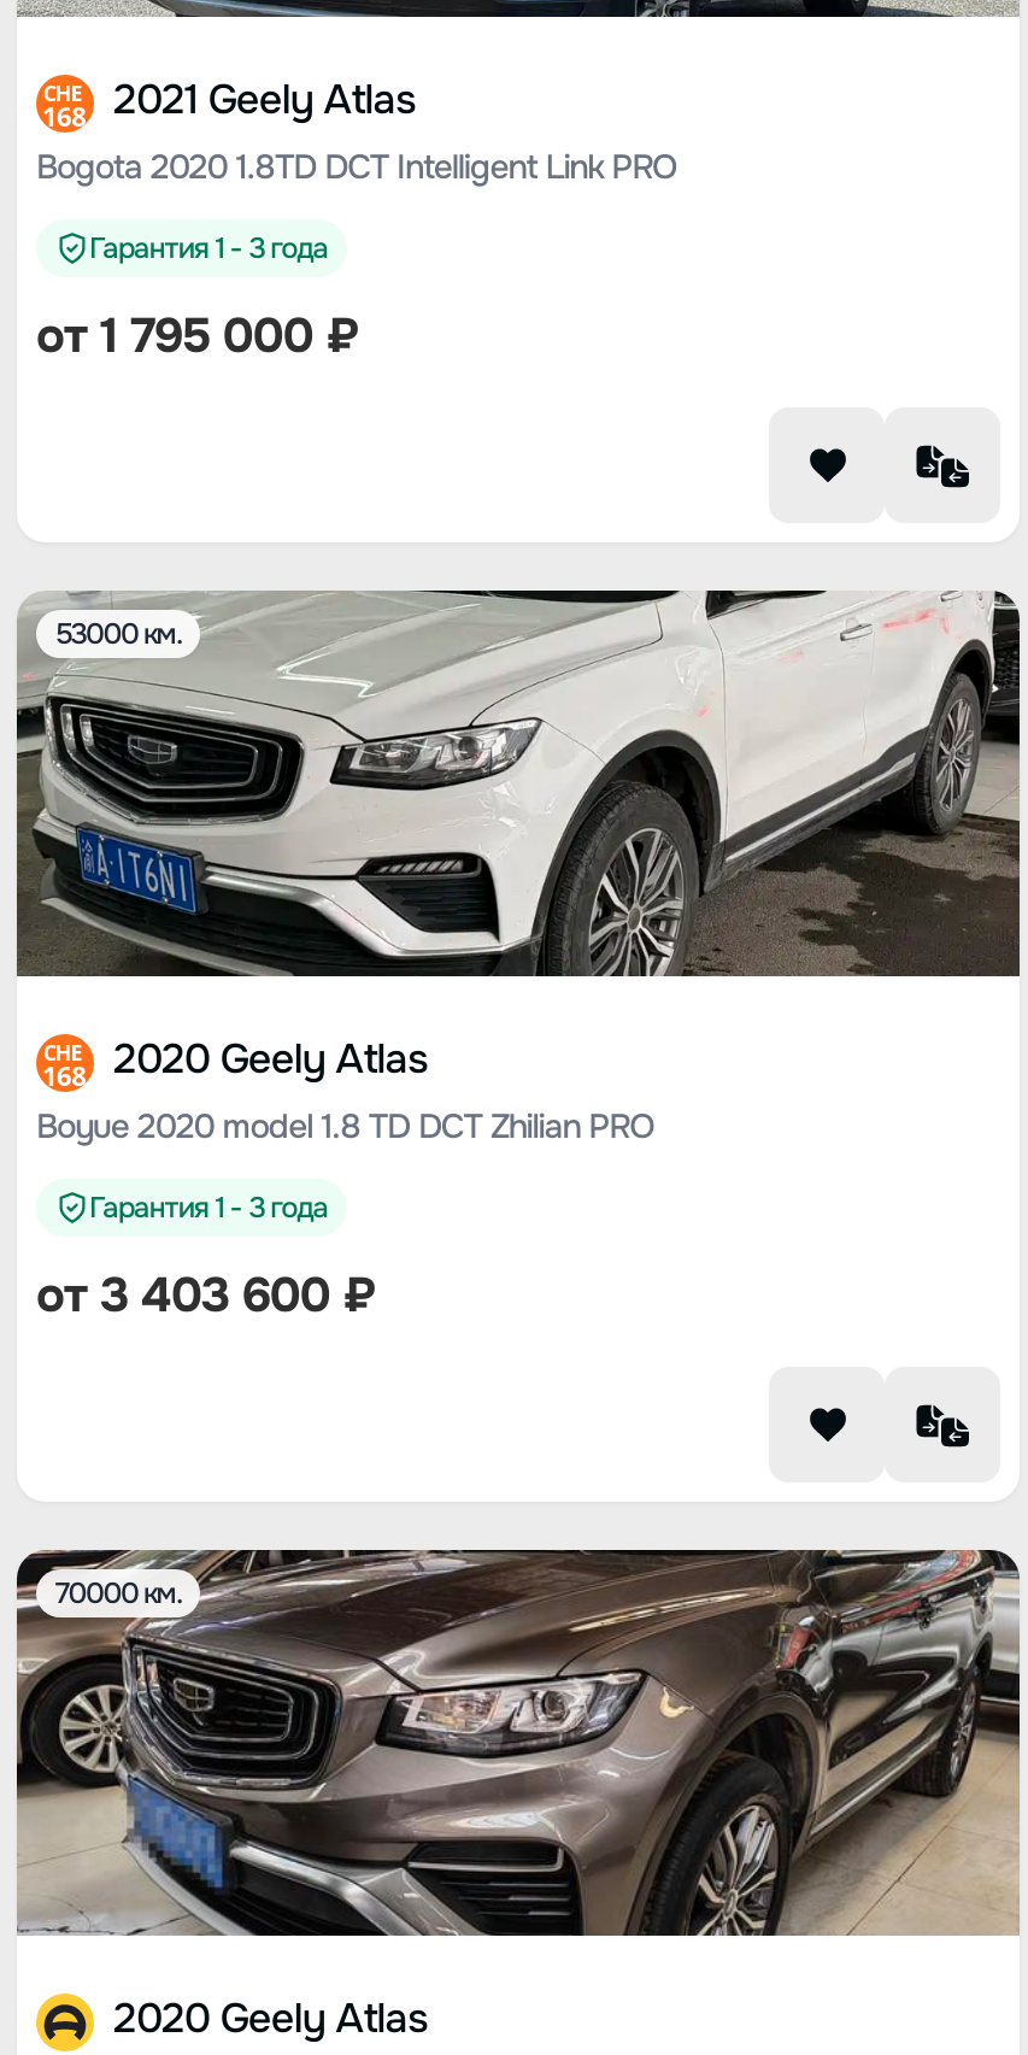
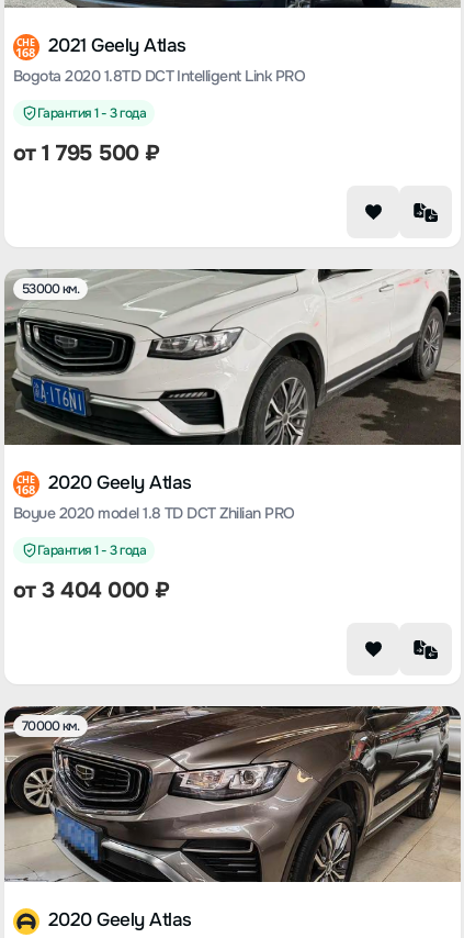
- от 1 795 000 ₽
+ от 1 795 500 ₽

- от 3 403 600 ₽
+ от 3 404 000 ₽
